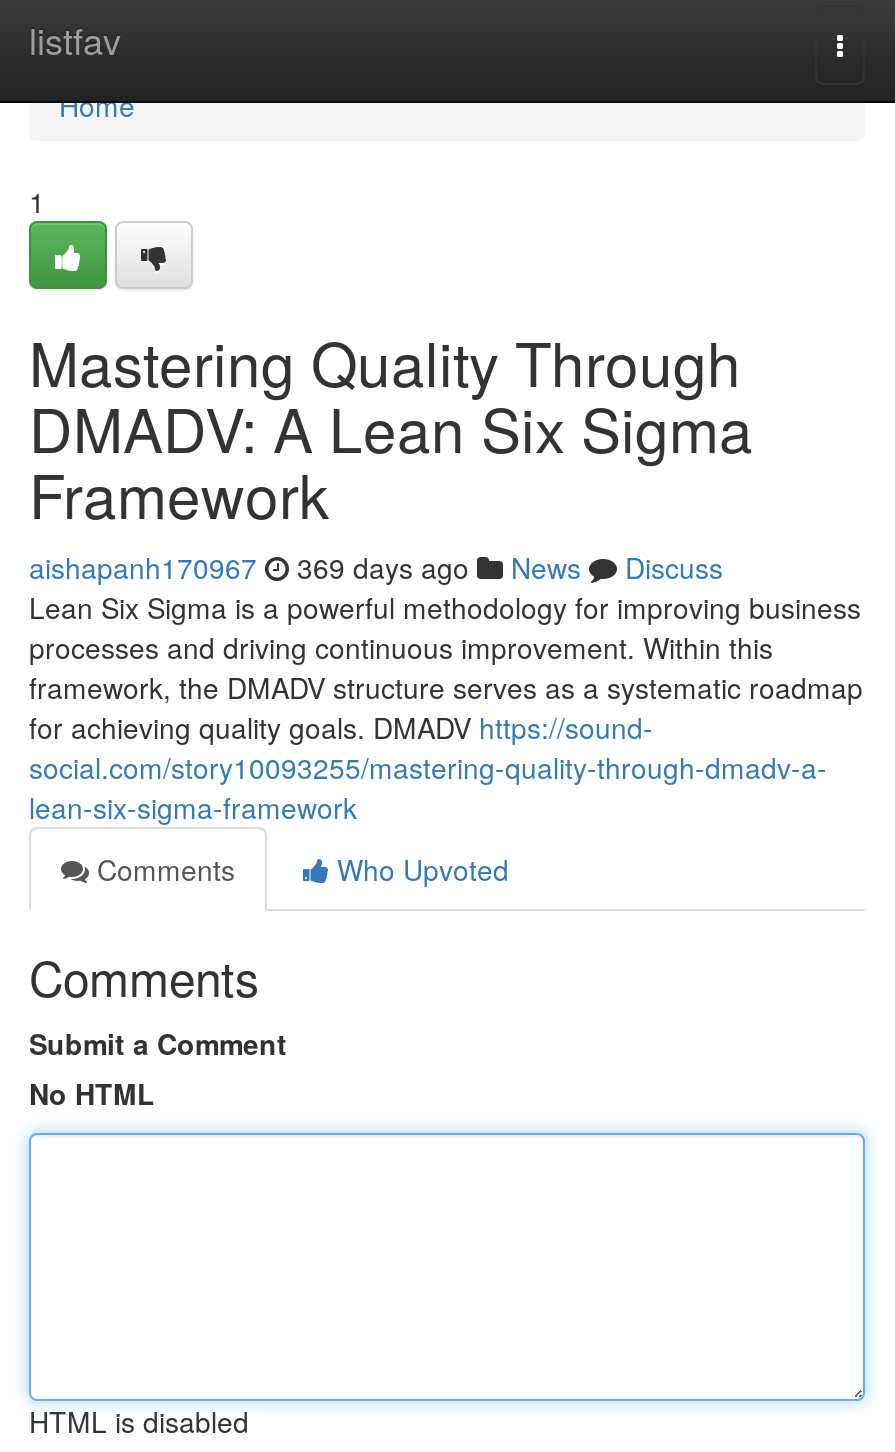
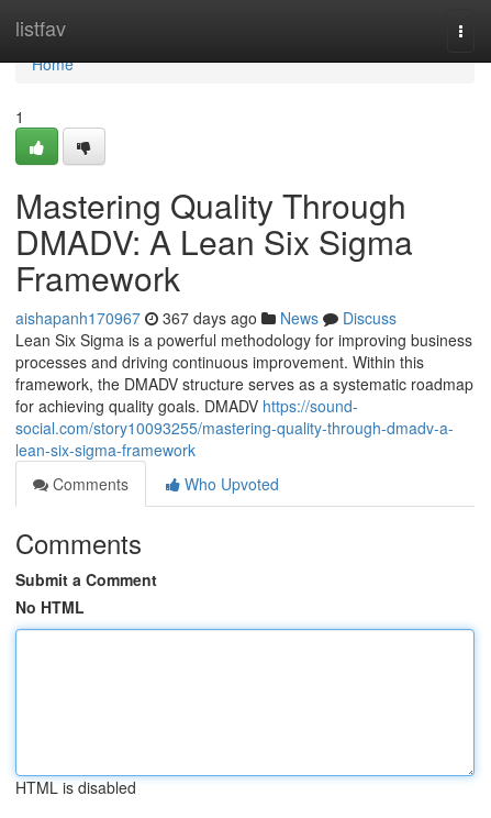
- aishapanh170967 369 days ago News Discuss
+ aishapanh170967 367 days ago News Discuss
